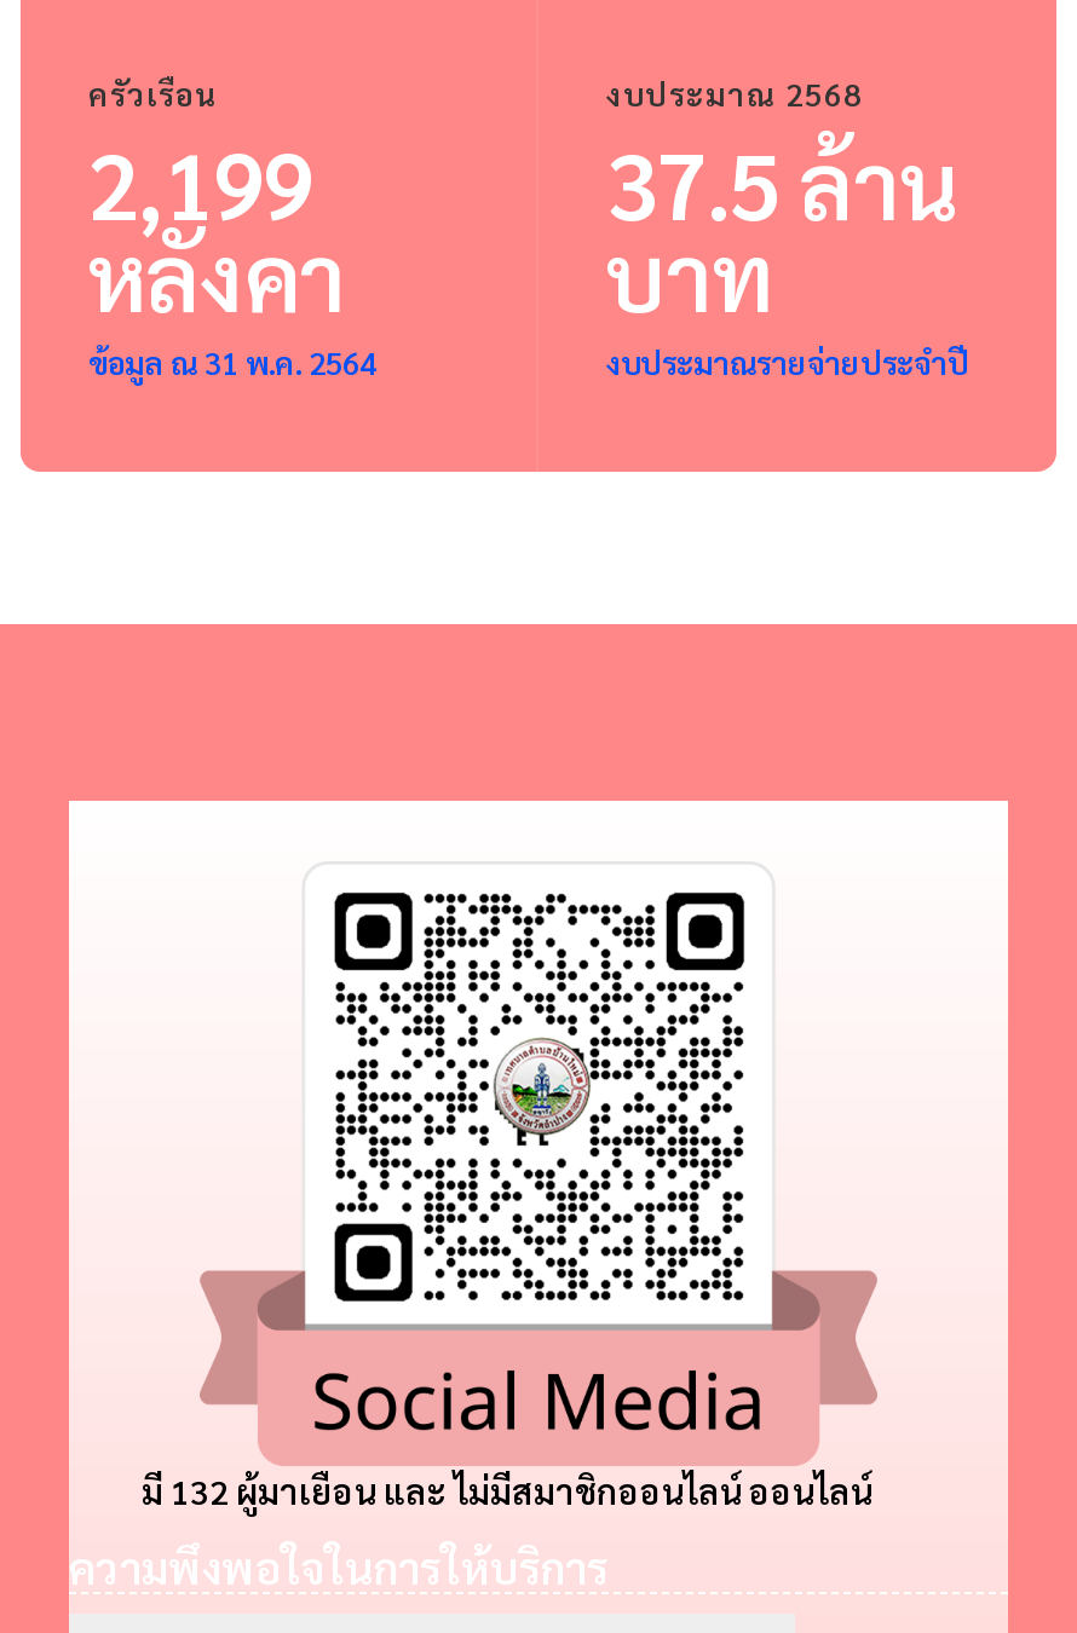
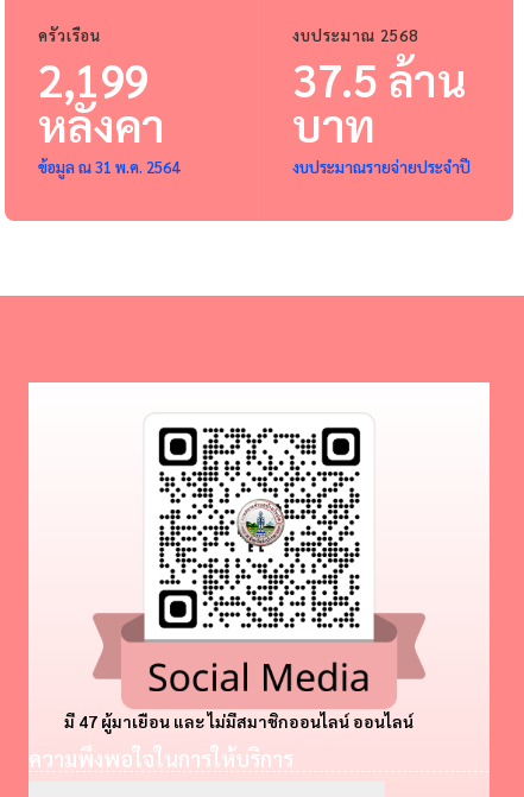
- มี 132 ผู้มาเยือน และ ไม่มีสมาชิกออนไลน์ ออนไลน์
+ มี 47 ผู้มาเยือน และ ไม่มีสมาชิกออนไลน์ ออนไลน์
